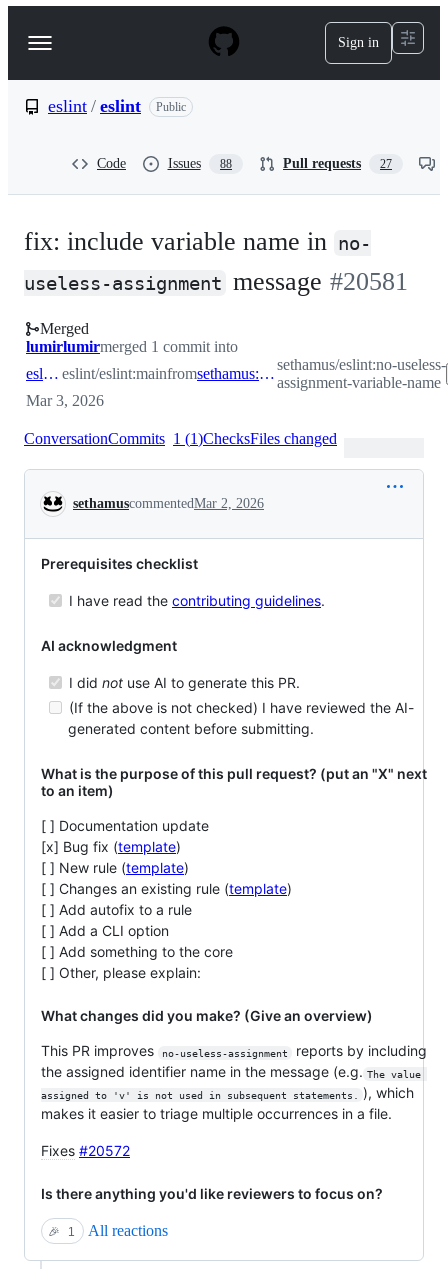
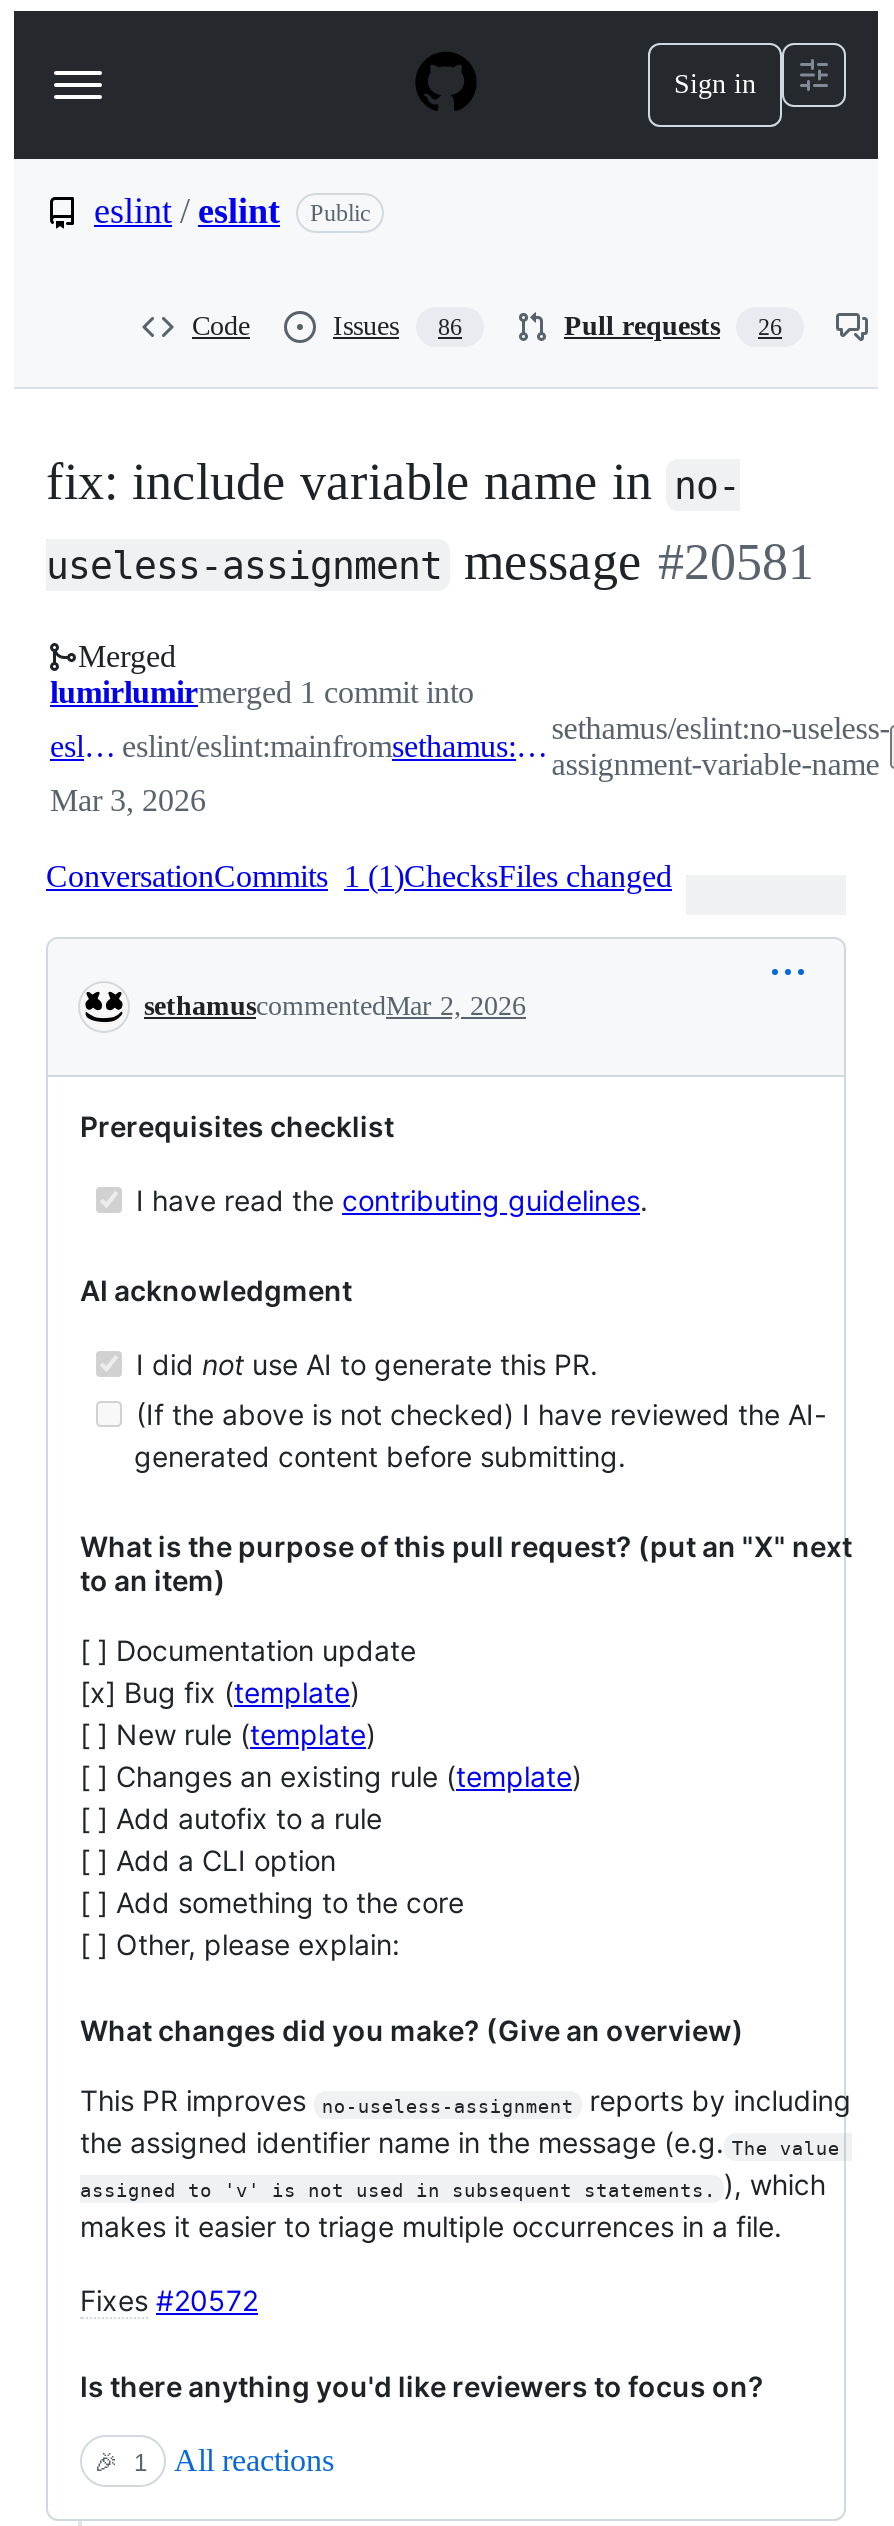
- Issues 88
+ Issues 86

- Pull requests 27
+ Pull requests 26
